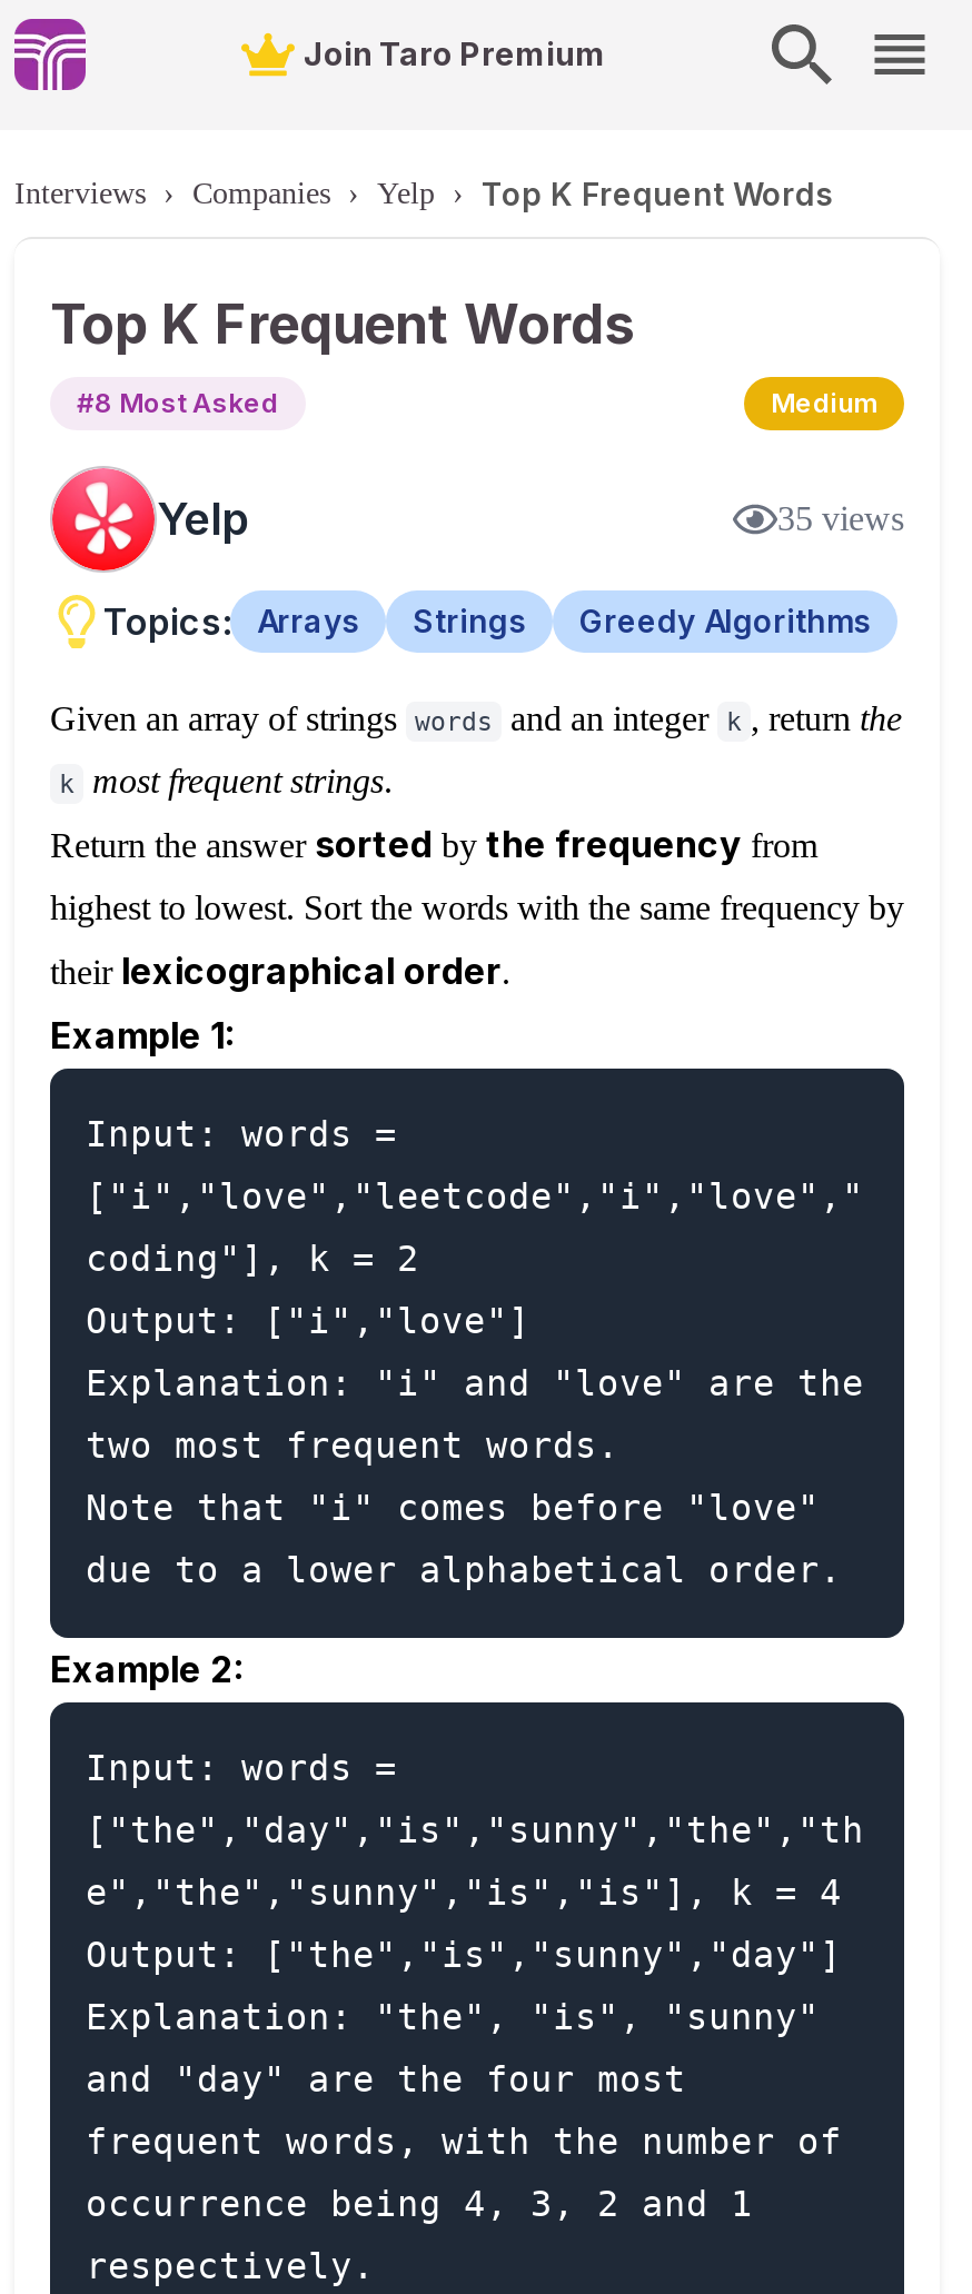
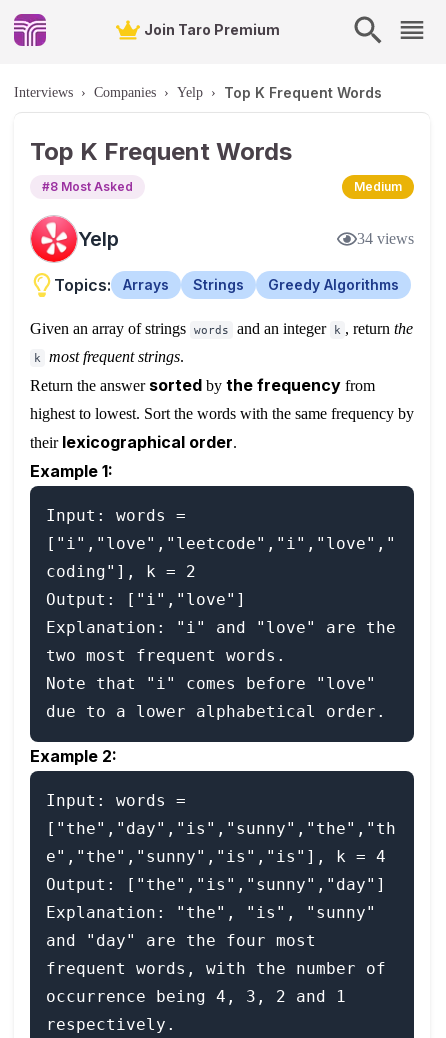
- 35 views
+ 34 views
